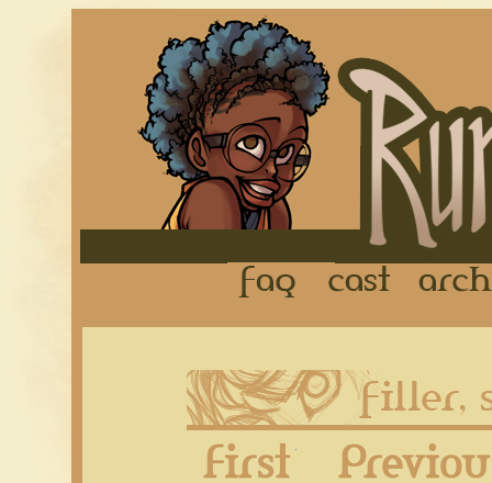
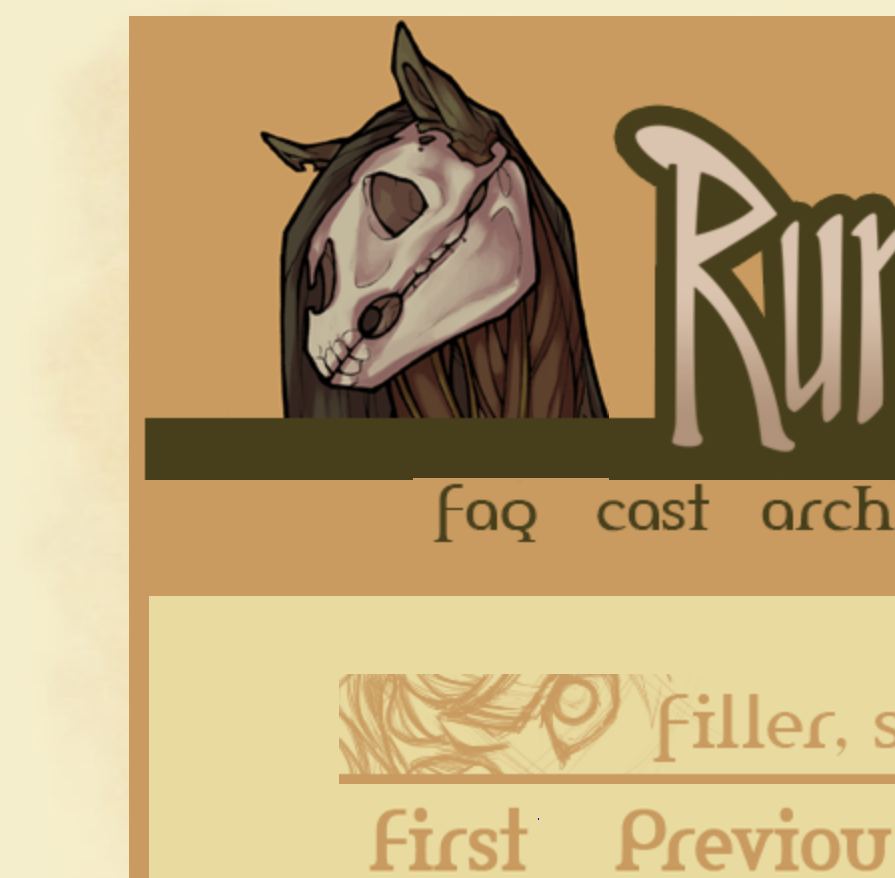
- [image]
+ [image]
